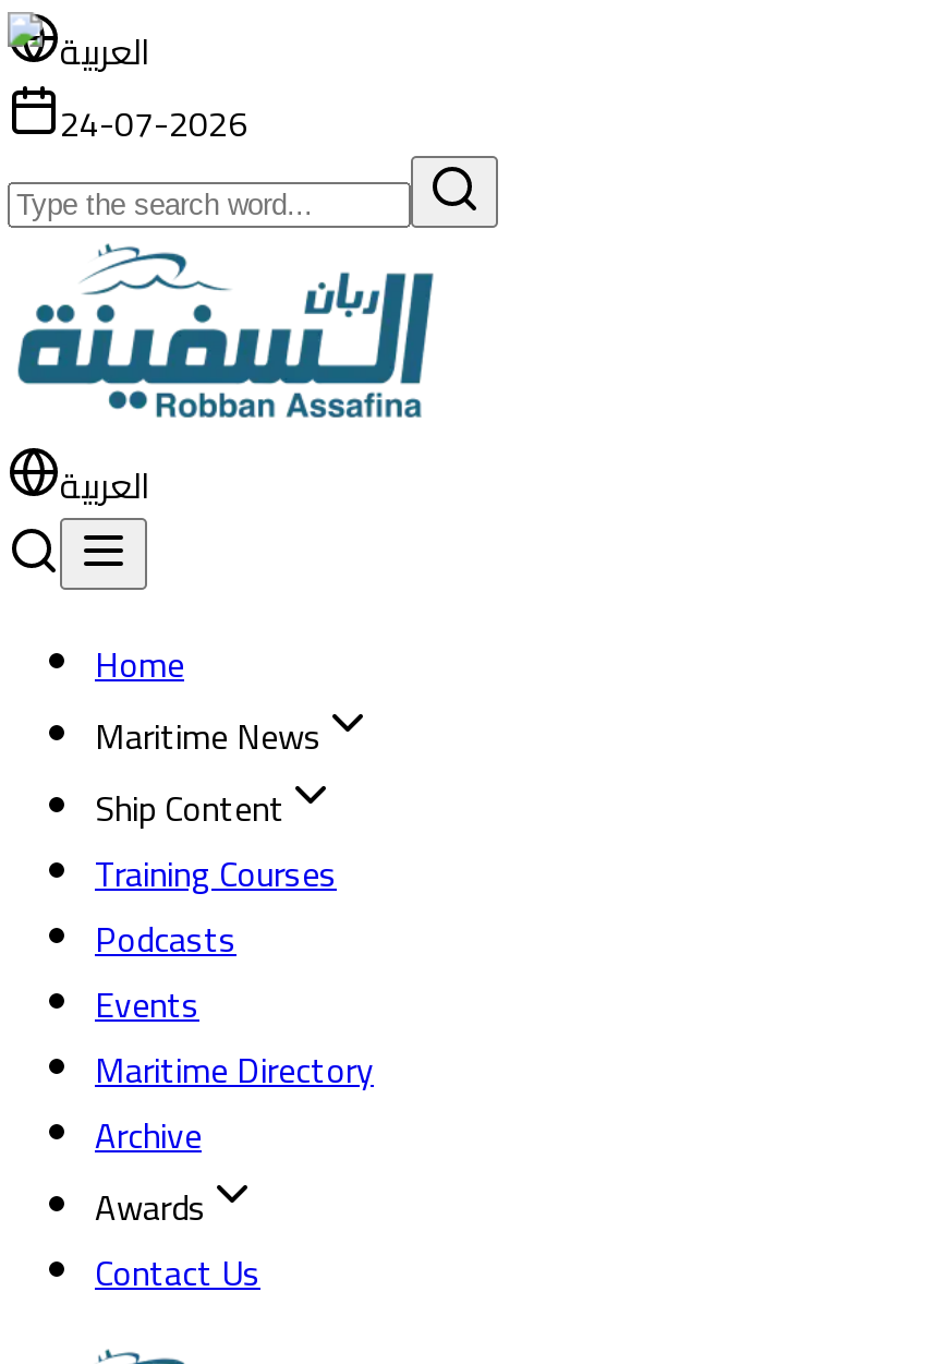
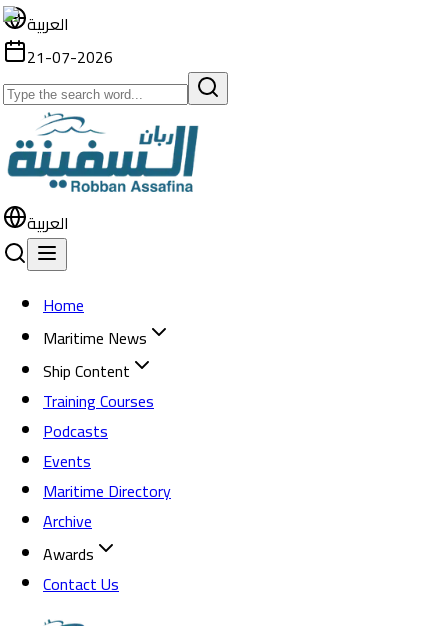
- 24-07-2026
+ 21-07-2026
